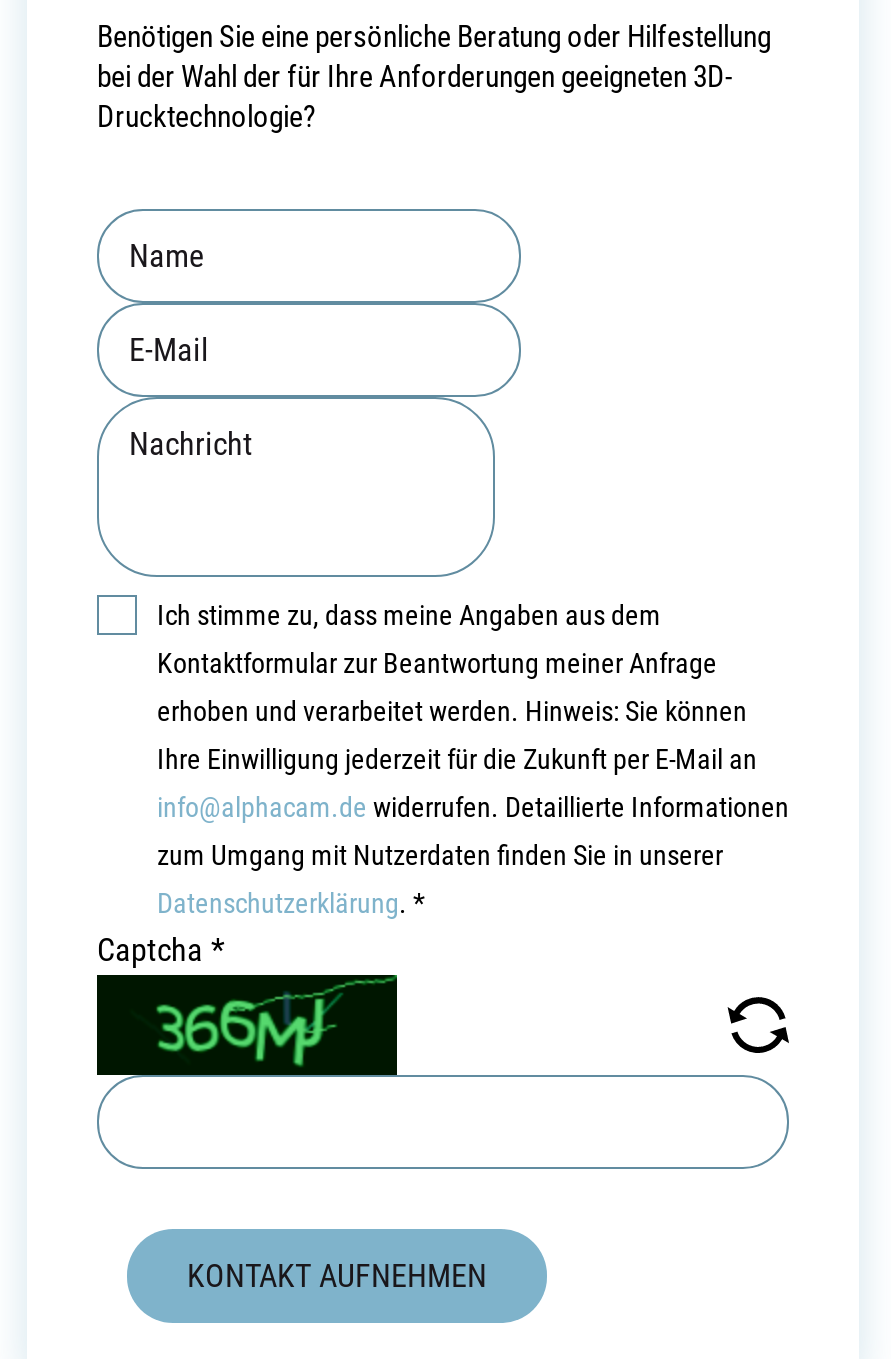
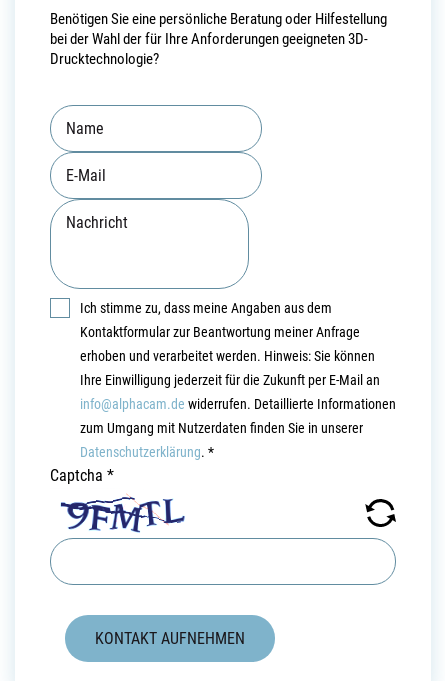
- [image]
+ [image]
